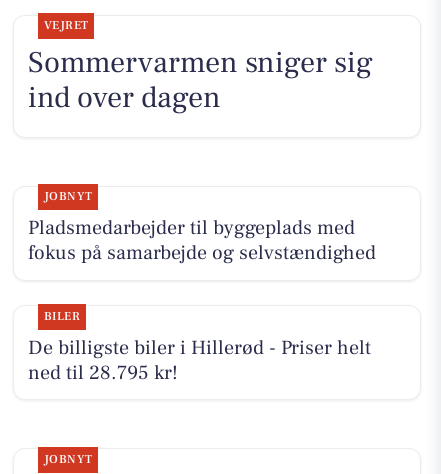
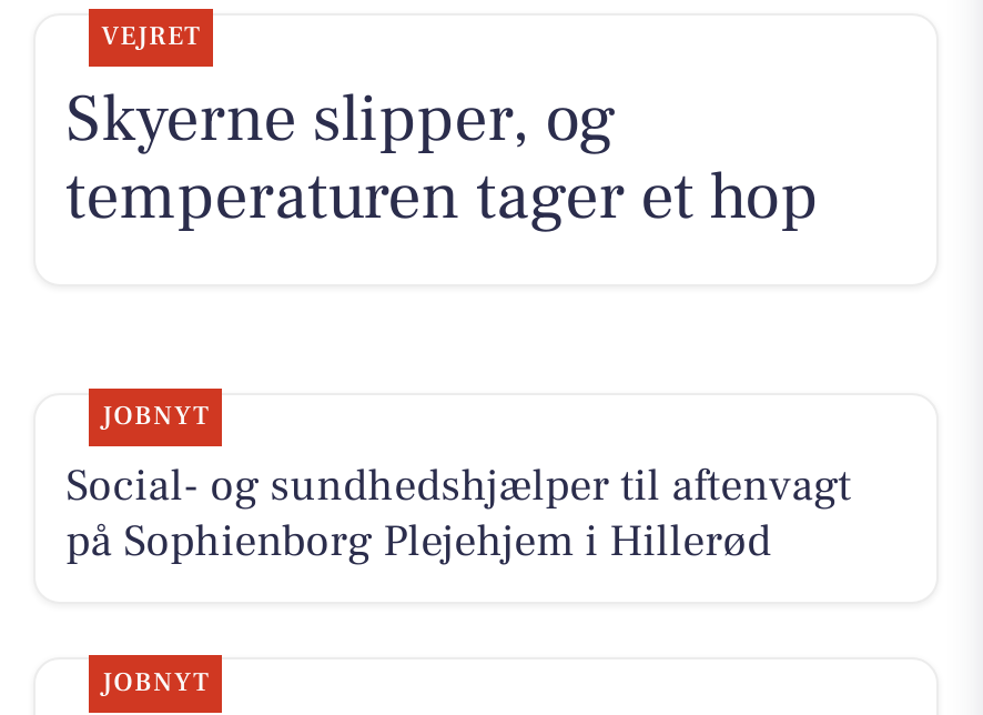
- Sommervarmen sniger sig
- ind over dagen
+ Skyerne slipper, og
+ temperaturen tager et hop

- Pladsmedarbejder til byggeplads med
- fokus på samarbejde og selvstændighed
- BILER
- De billigste biler i Hillerød - Priser helt
- ned til 28.795 kr!
+ Social- og sundhedshjælper til aftenvagt
+ på Sophienborg Plejehjem i Hillerød
